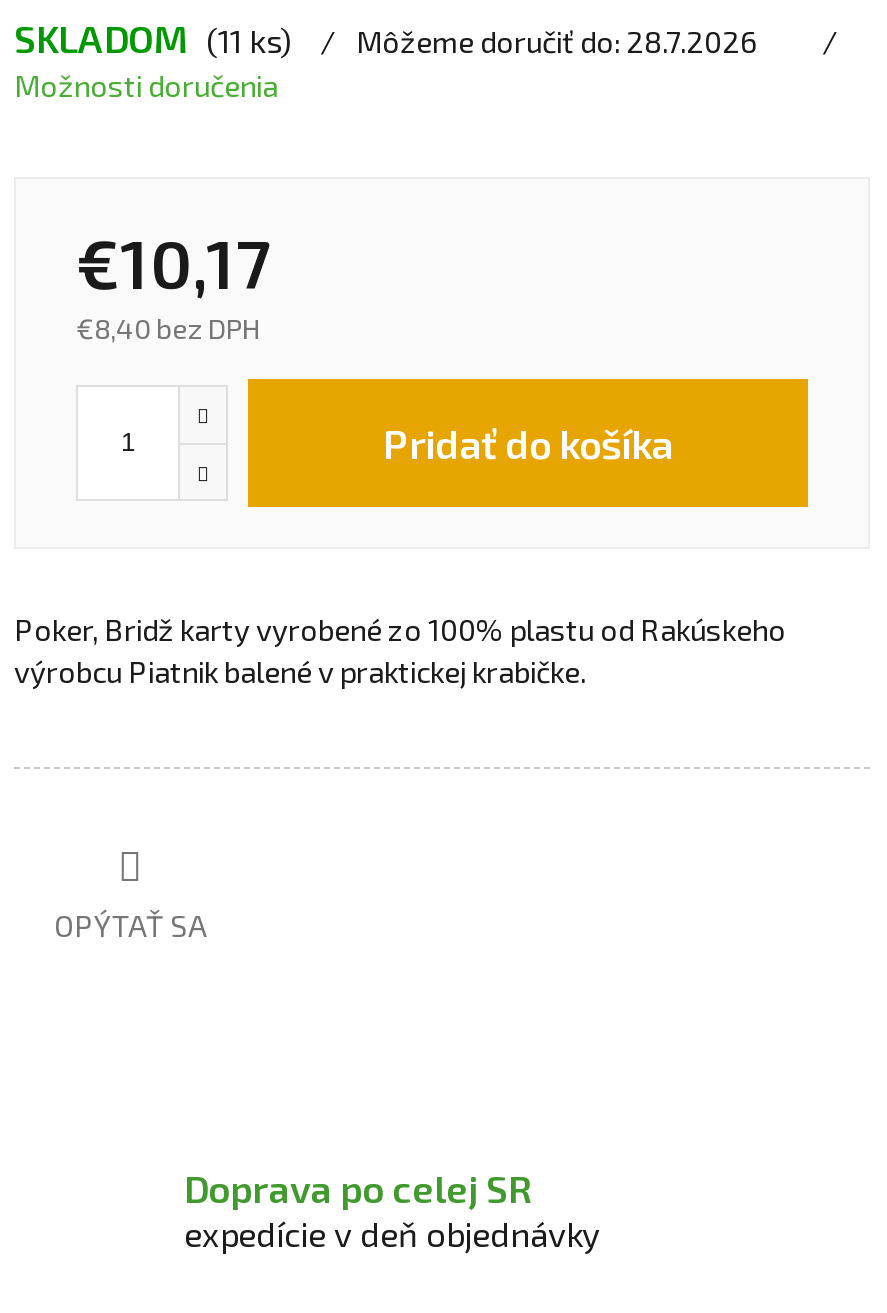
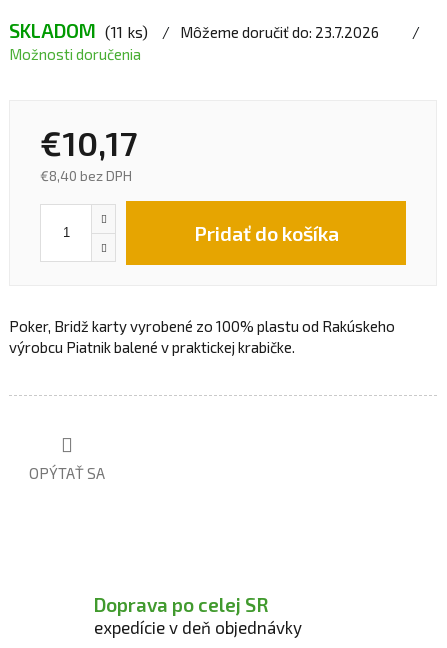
- Môžeme doručiť do: 28.7.2026
+ Môžeme doručiť do: 23.7.2026
